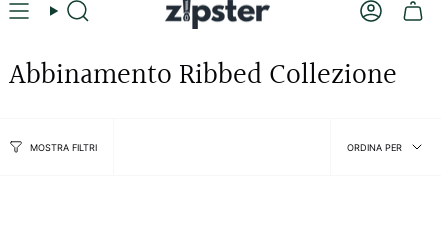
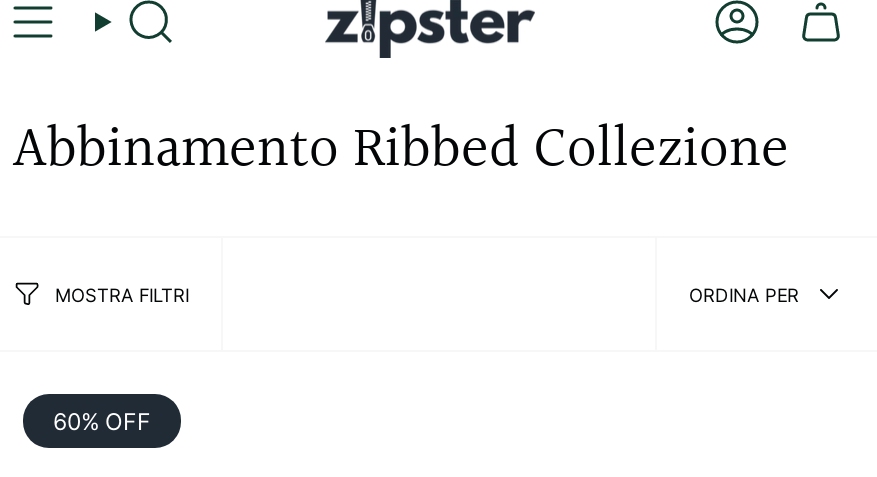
+ 60% OFF
